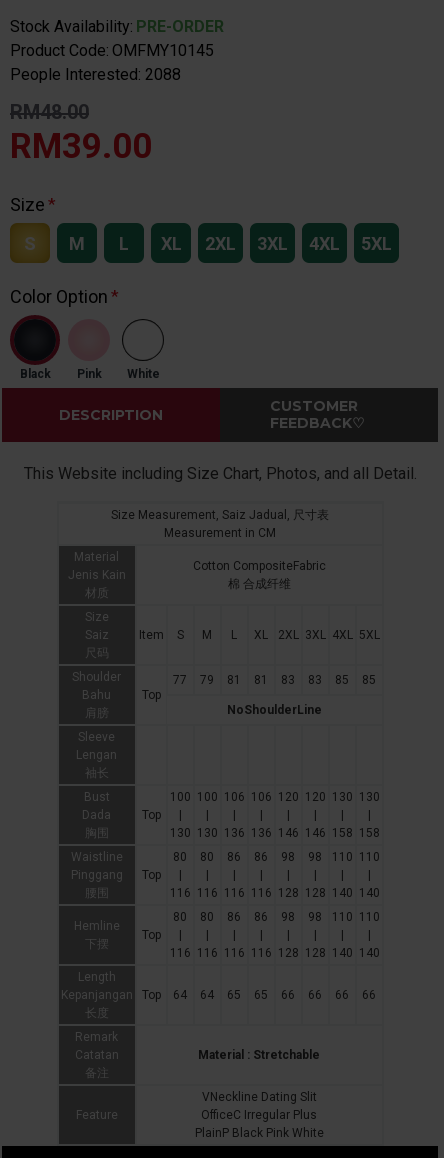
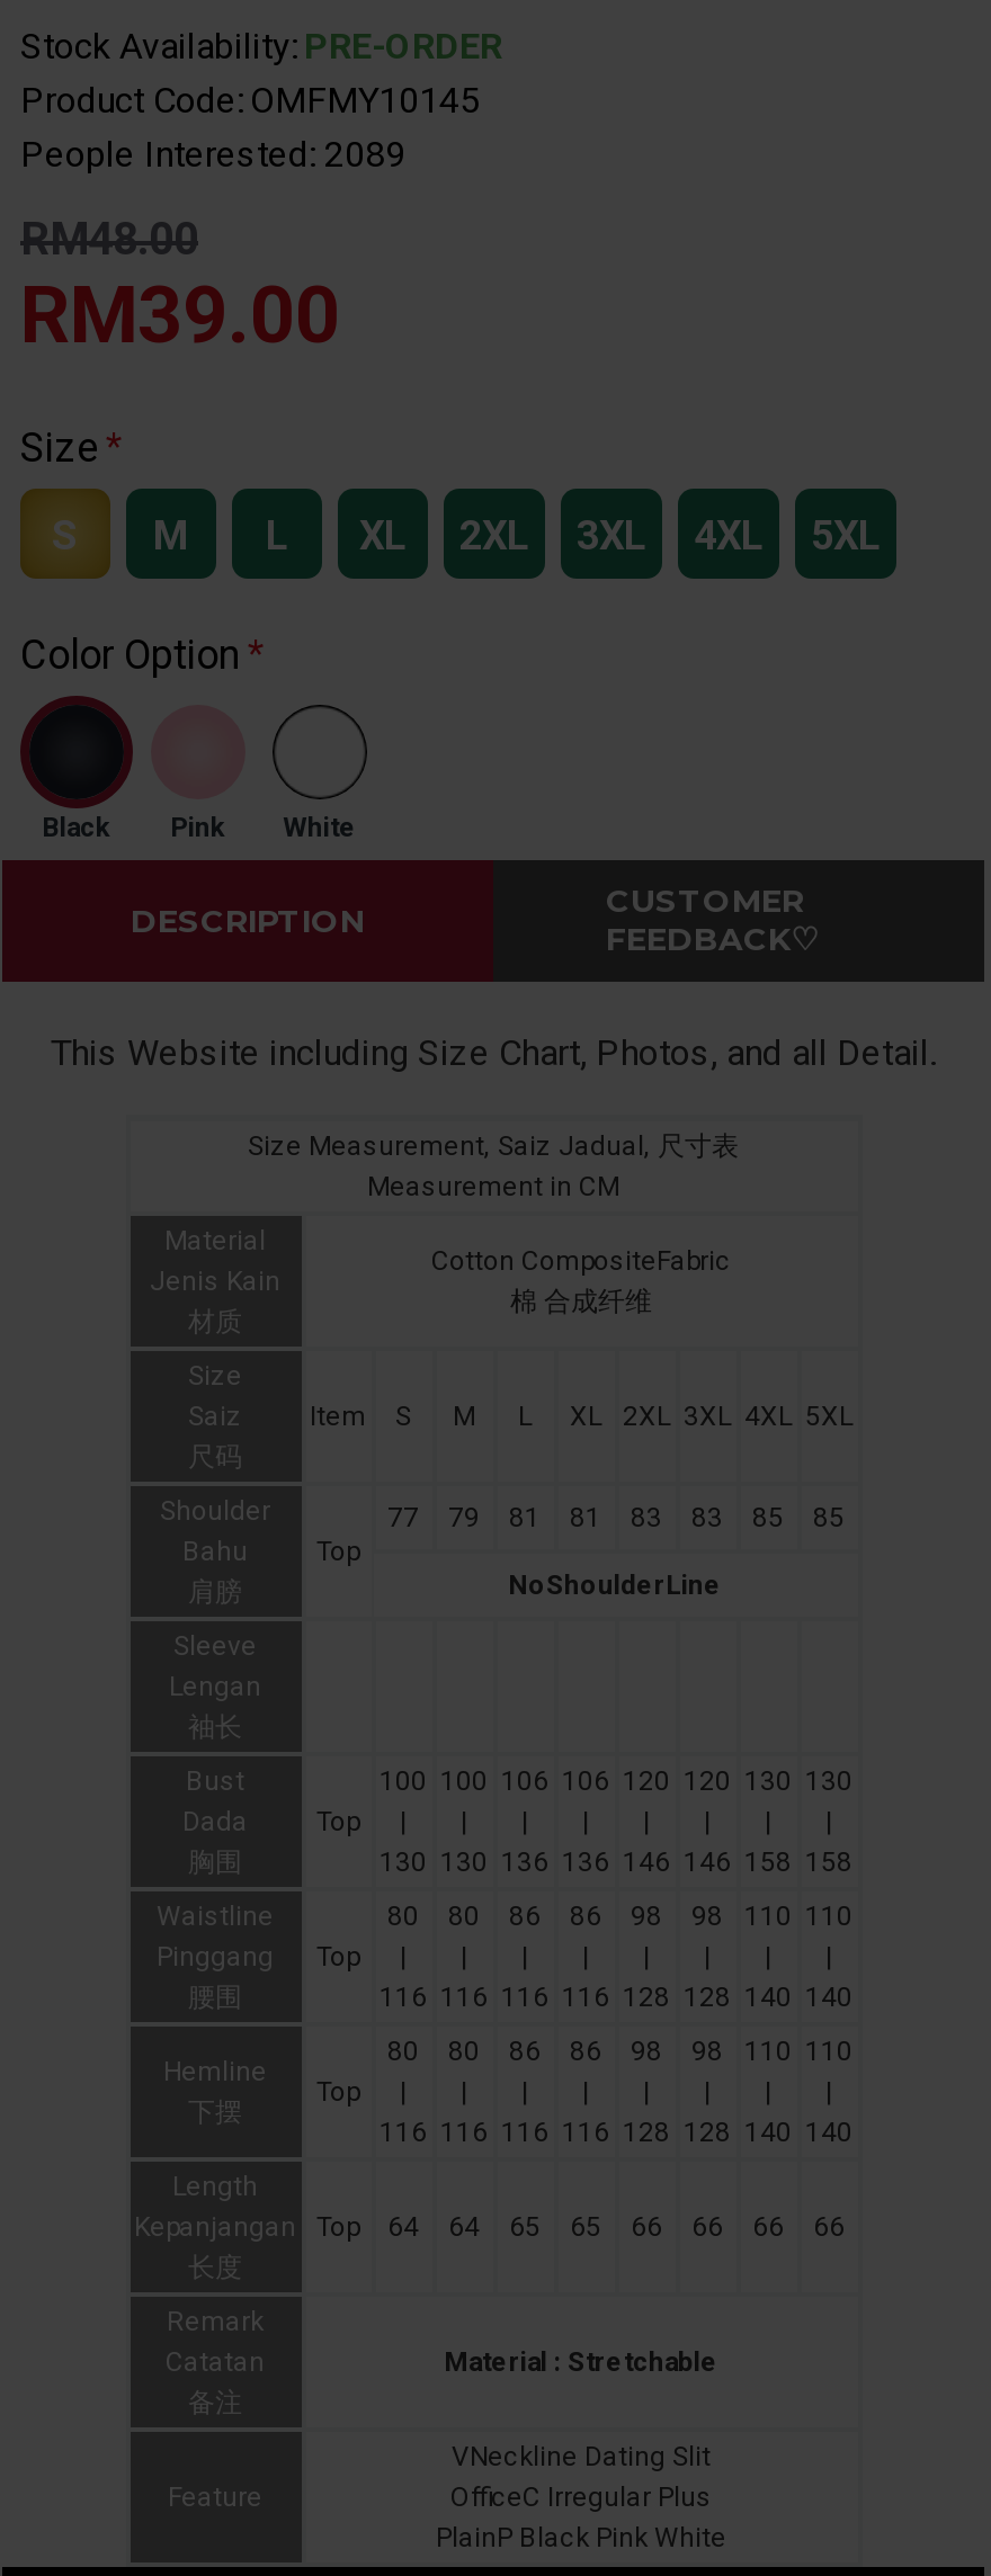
- People Interested: 2088
+ People Interested: 2089
